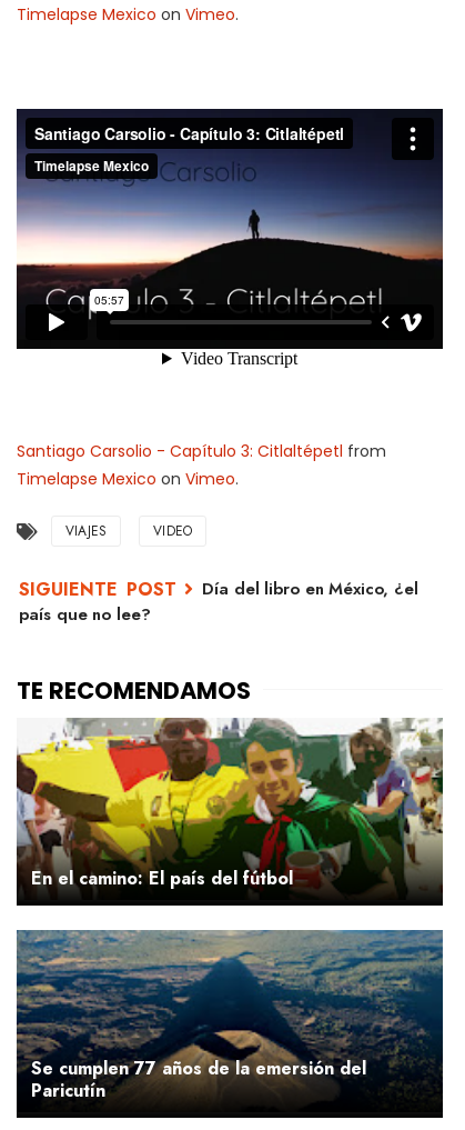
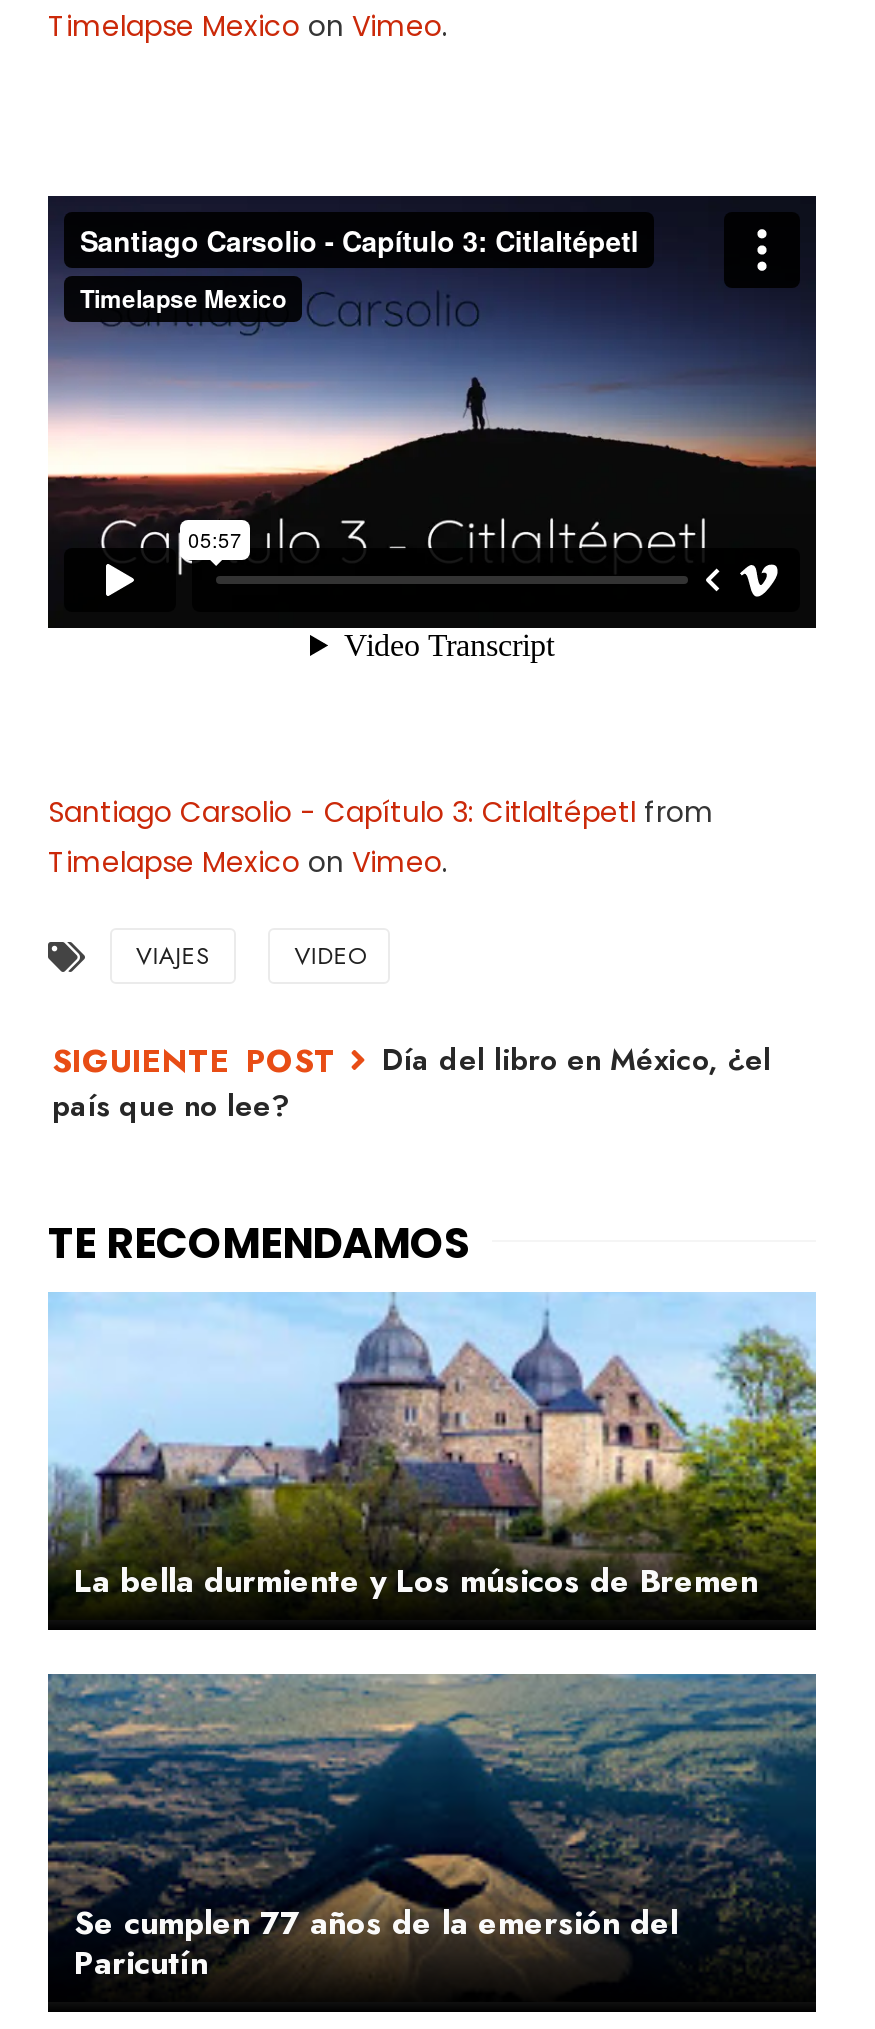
- [image]
- En el camino: El país del fútbol
+ [image]
+ La bella durmiente y Los músicos de Bremen
